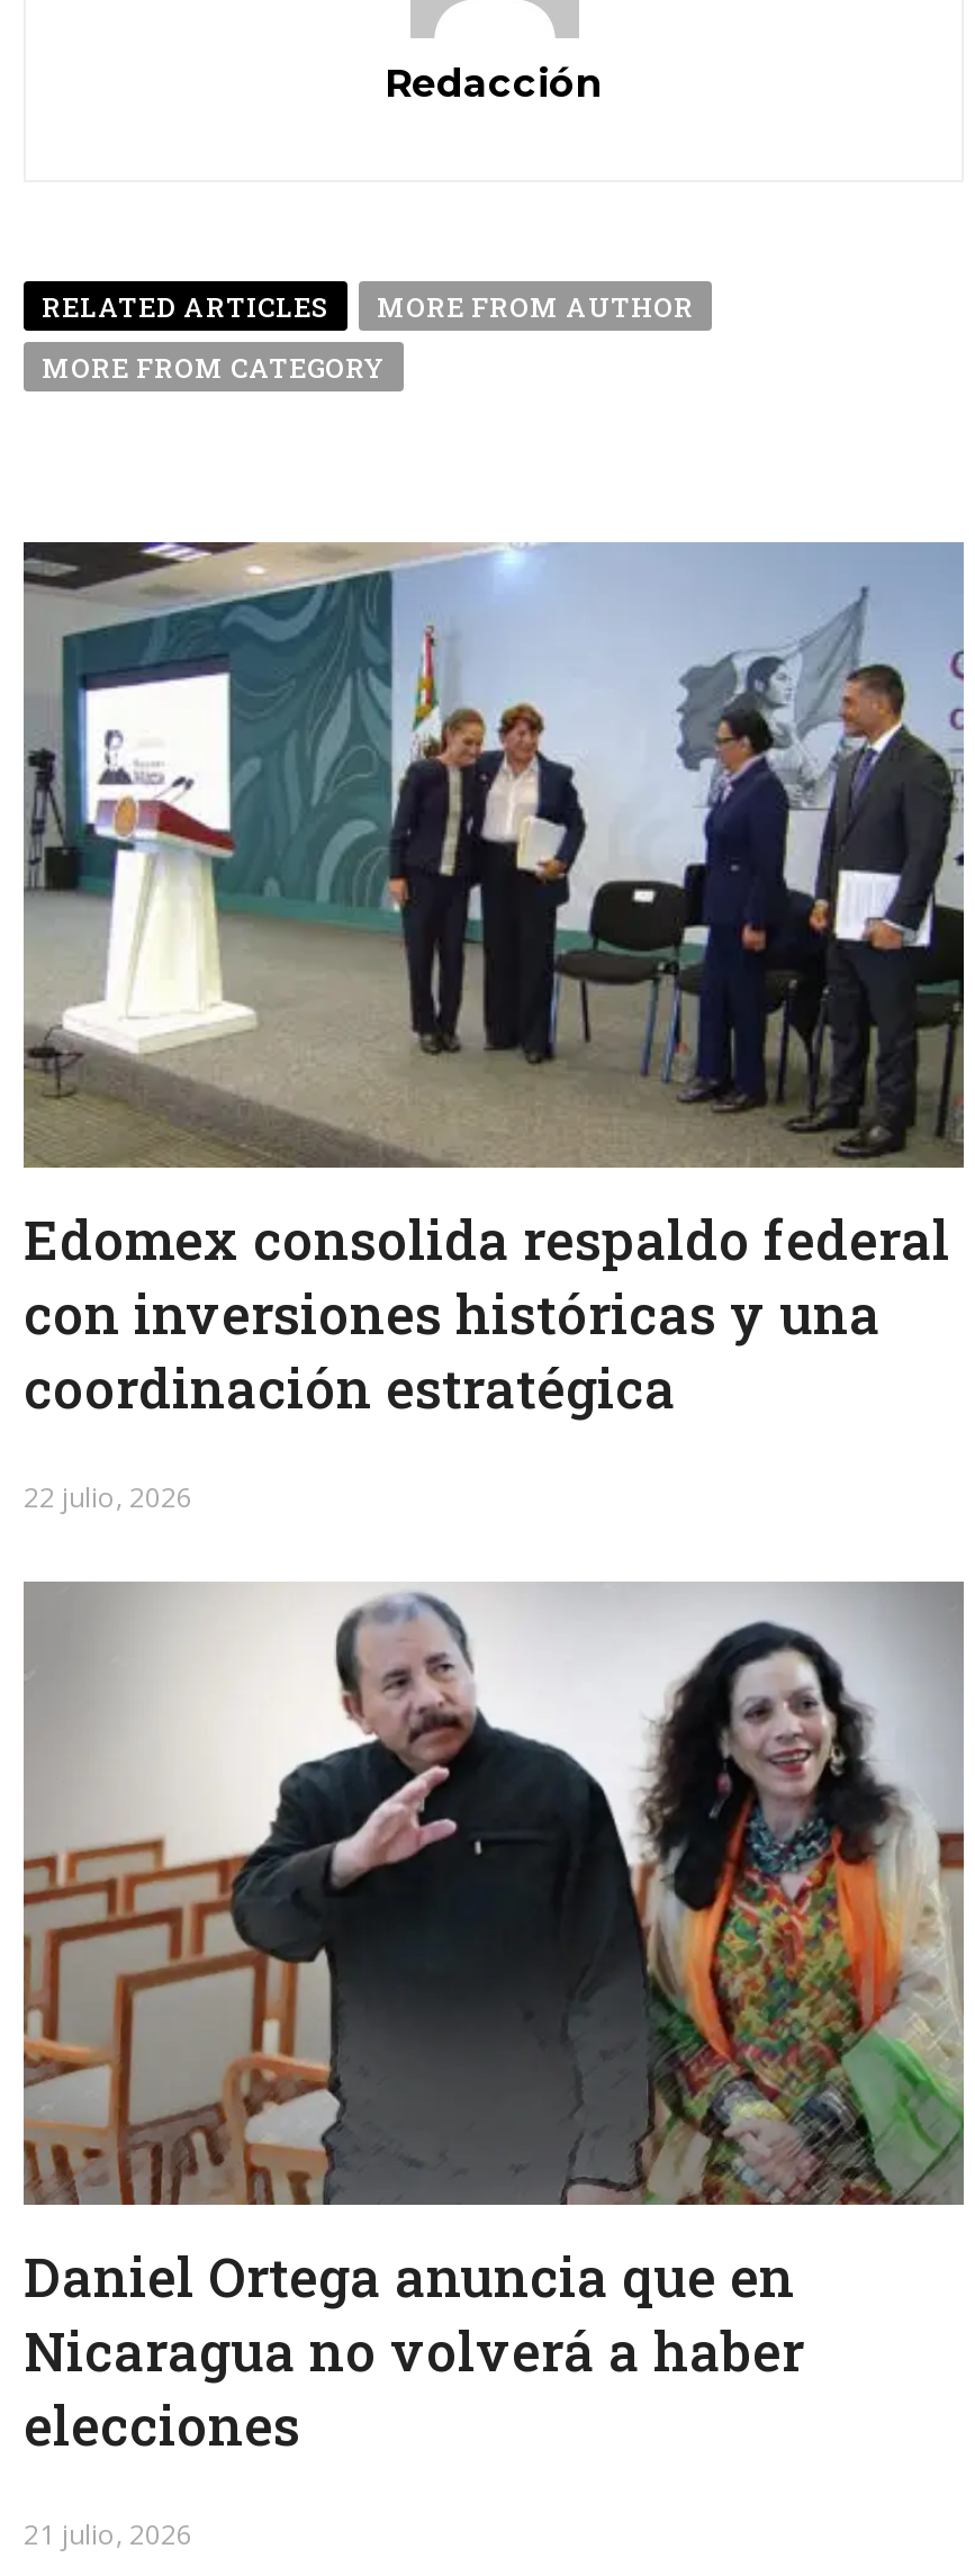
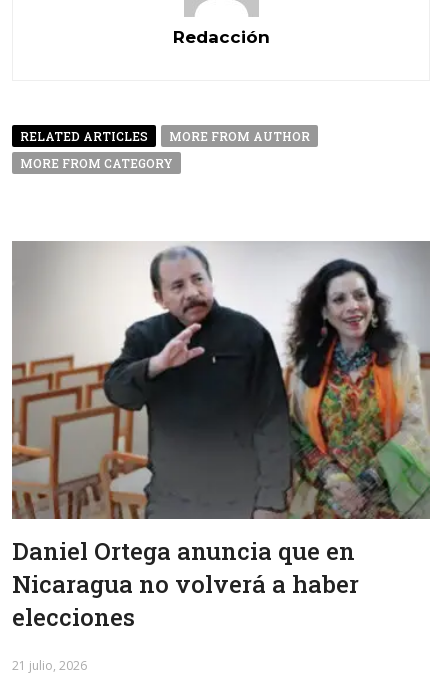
- [image]
- Edomex consolida respaldo federal
- con inversiones históricas y una
- coordinación estratégica
- 22 julio, 2026
